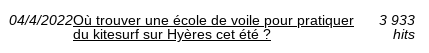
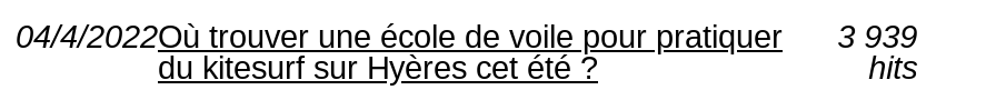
- 04/4/2022Où trouver une école de voile pour pratiquer 3 933
+ 04/4/2022Où trouver une école de voile pour pratiquer 3 939
